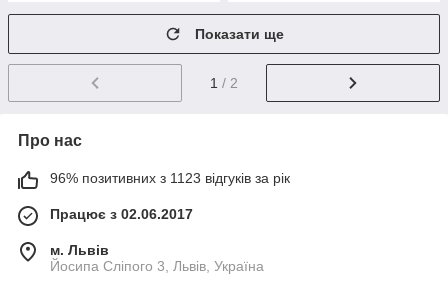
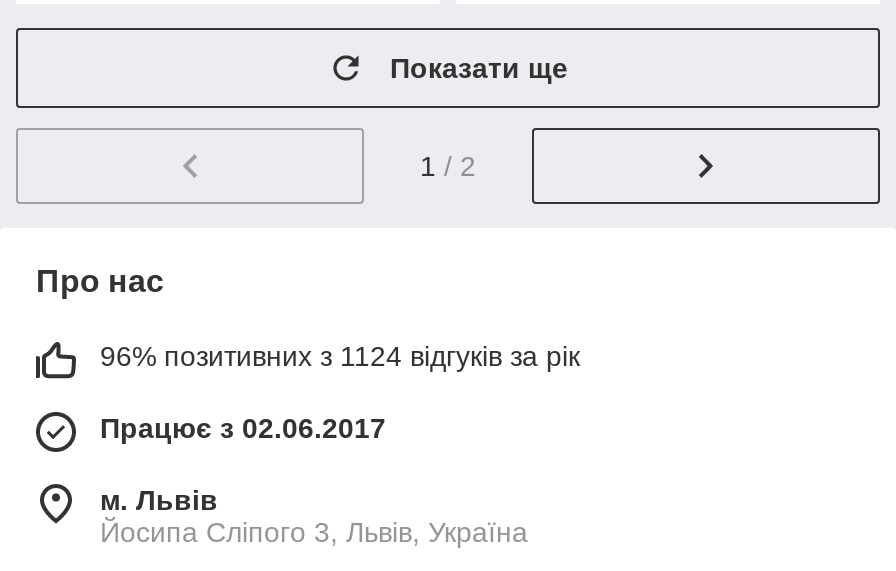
- 96% позитивних з 1123 відгуків за рік
+ 96% позитивних з 1124 відгуків за рік
